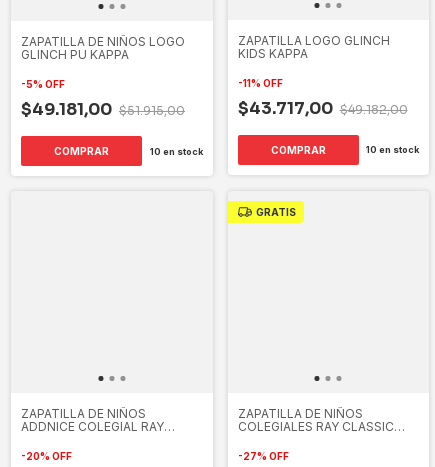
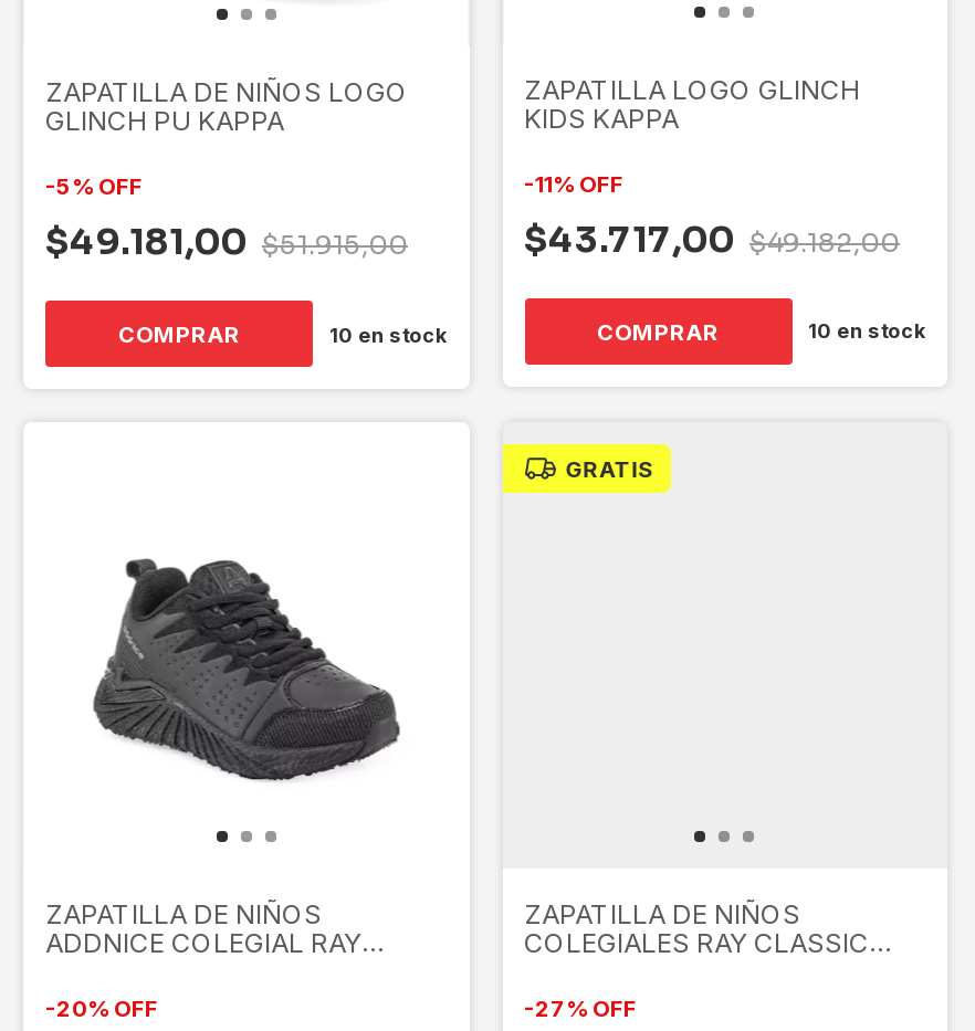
+ [image]
